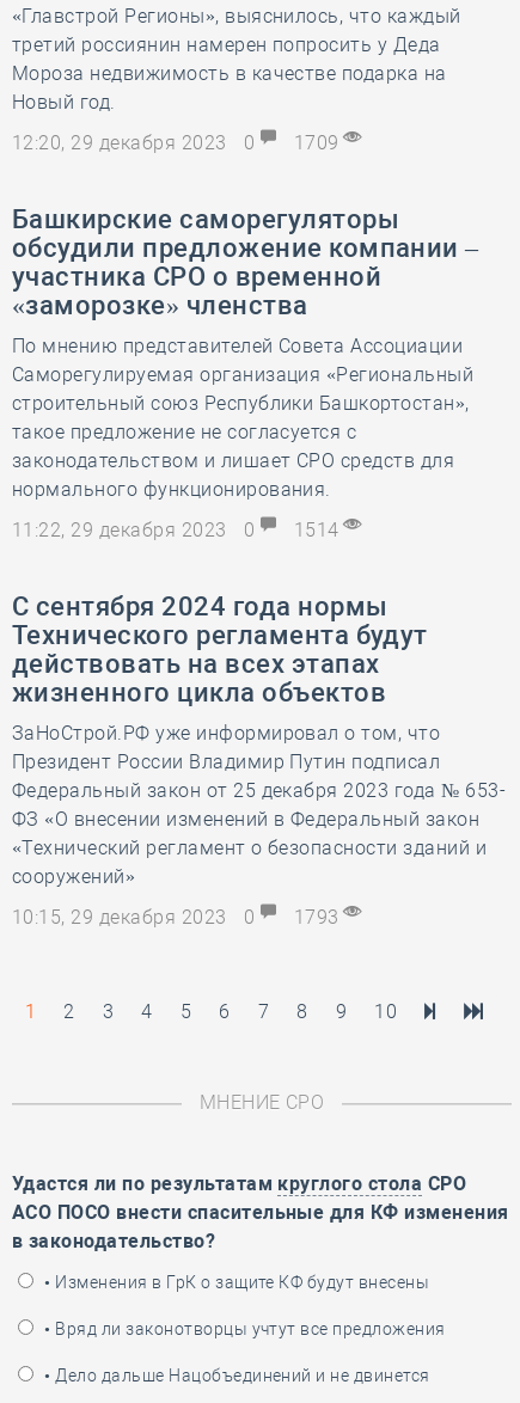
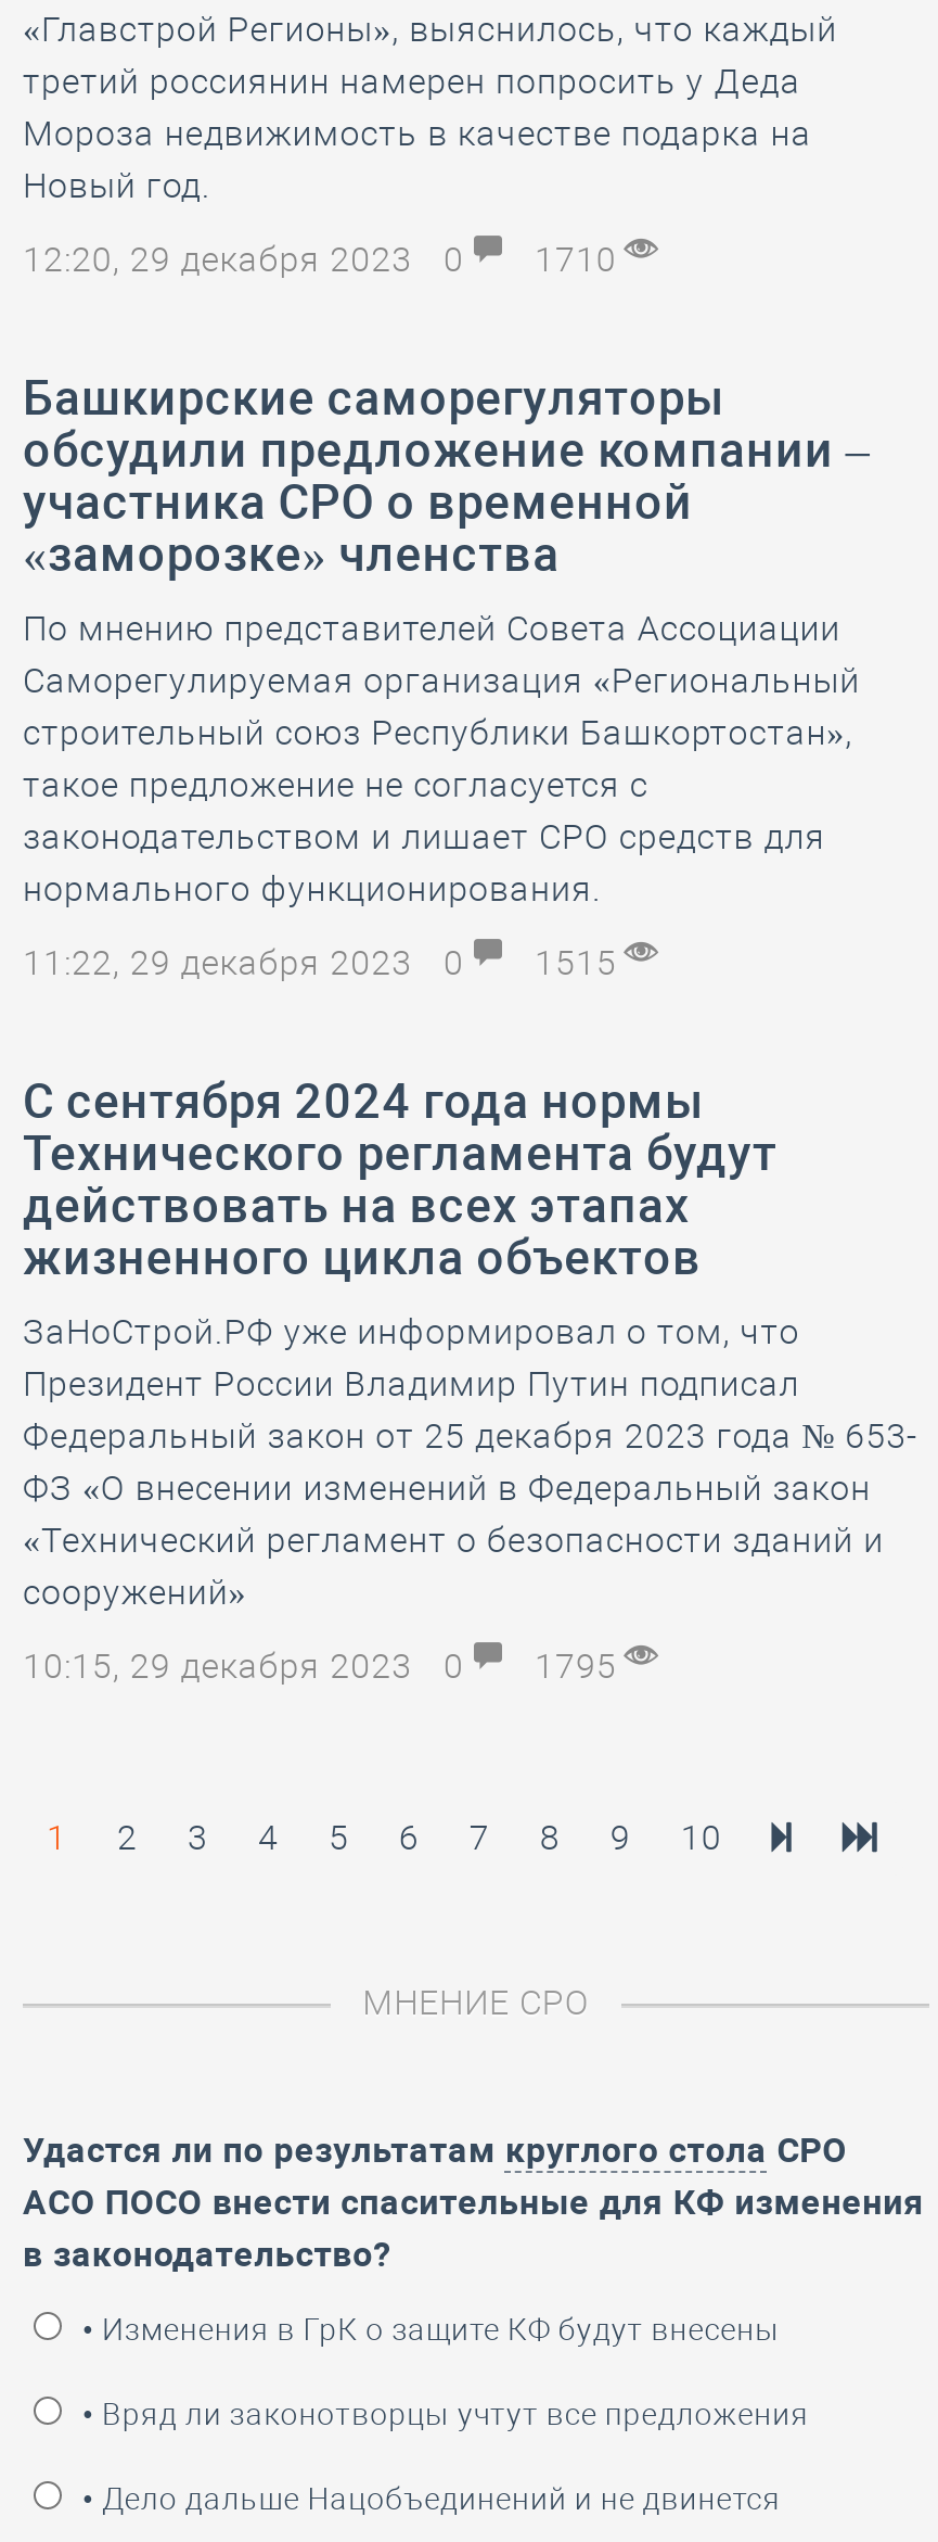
- 12:20, 29 декабря 2023 0 1709
+ 12:20, 29 декабря 2023 0 1710

- 11:22, 29 декабря 2023 0 1514
+ 11:22, 29 декабря 2023 0 1515

- 10:15, 29 декабря 2023 0 1793
+ 10:15, 29 декабря 2023 0 1795
